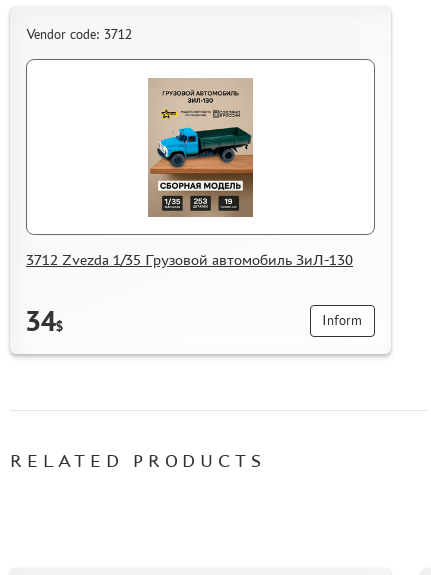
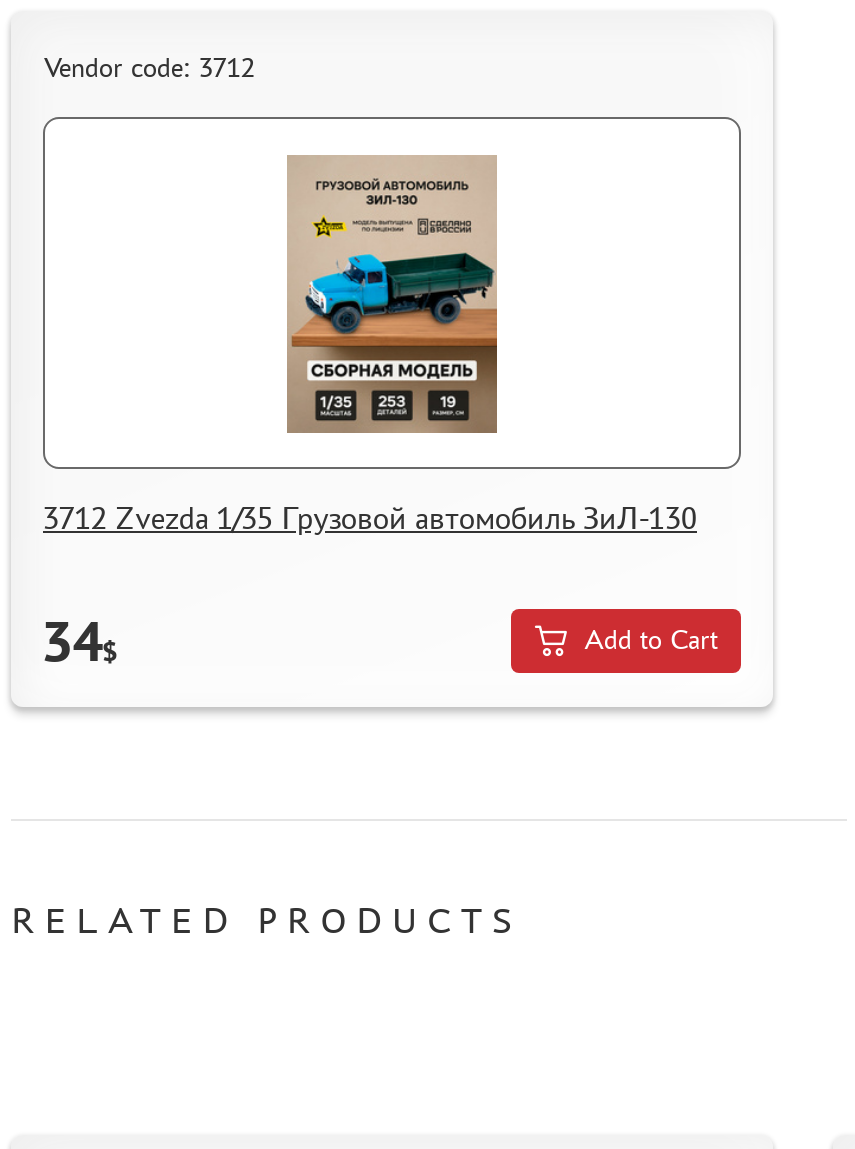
- Inform
+ Add to Cart
